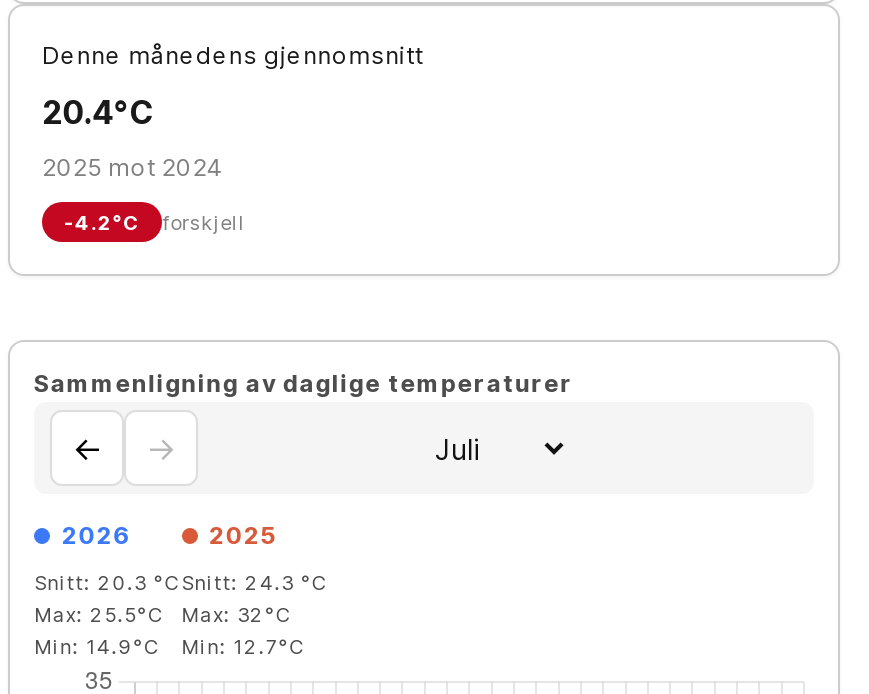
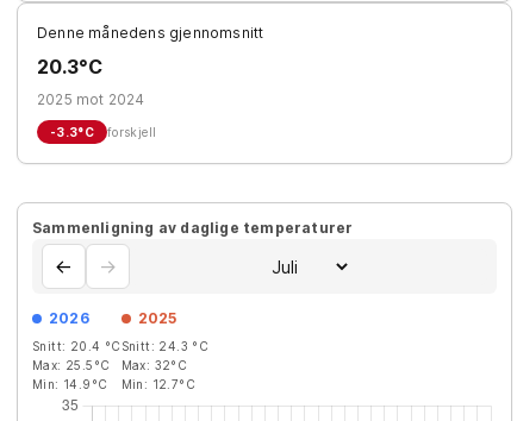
- 20.4°C
+ 20.3°C

- -4.2°C forskjell
+ -3.3°C forskjell

- Snitt: 20.3 °C Snitt: 24.3 °C
+ Snitt: 20.4 °C Snitt: 24.3 °C
